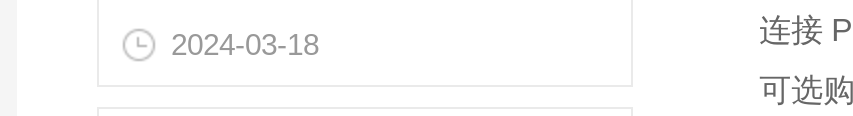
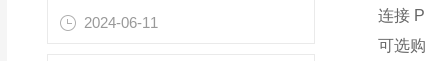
- 2024-03-18
+ 2024-06-11
